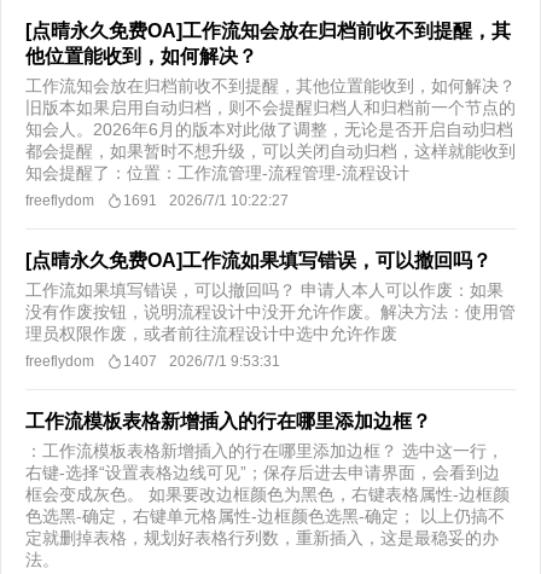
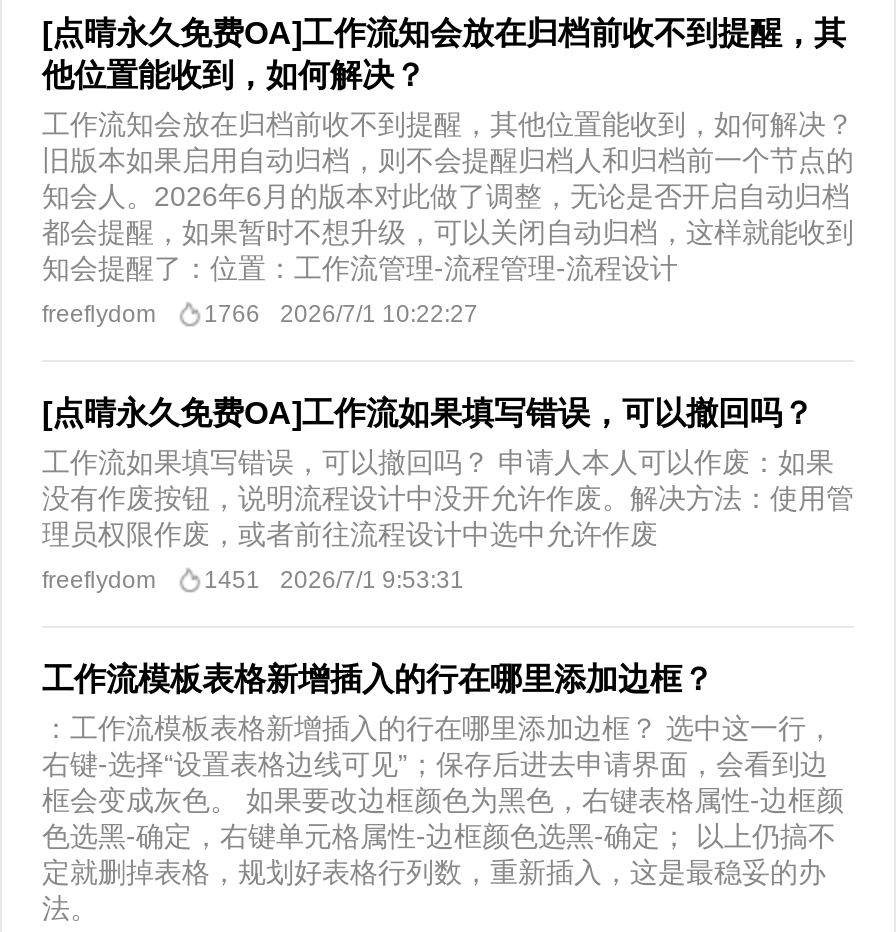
- freeflydom 1691 2026/7/1 10:22:27
+ freeflydom 1766 2026/7/1 10:22:27

- freeflydom 1407 2026/7/1 9:53:31
+ freeflydom 1451 2026/7/1 9:53:31
